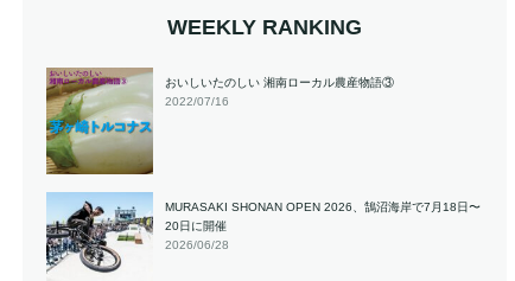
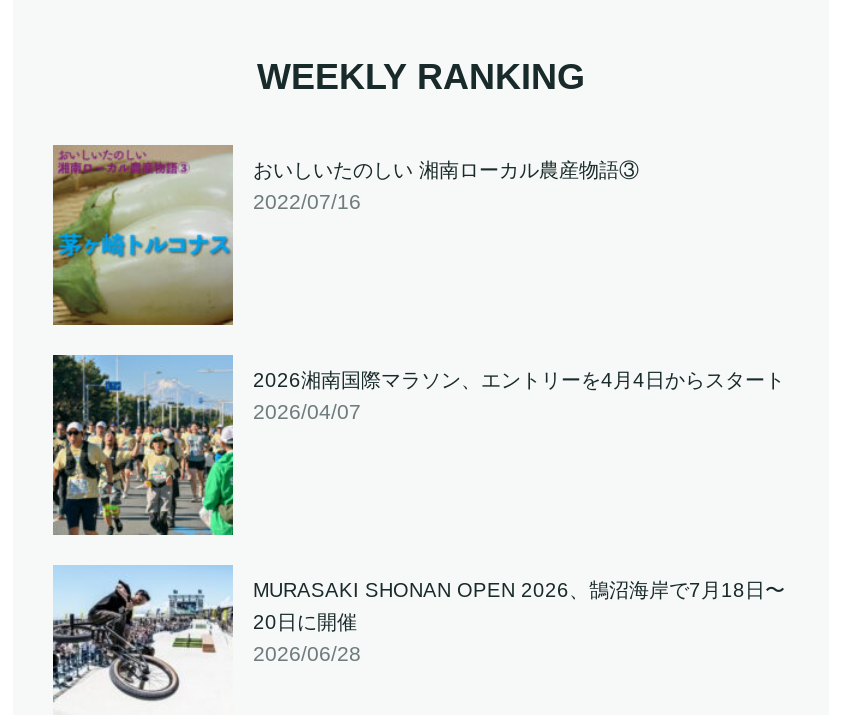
+ [image]
+ 2026湘南国際マラソン、エントリーを4月4日からスタート
+ 2026/04/07
